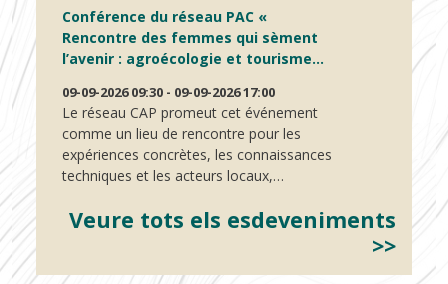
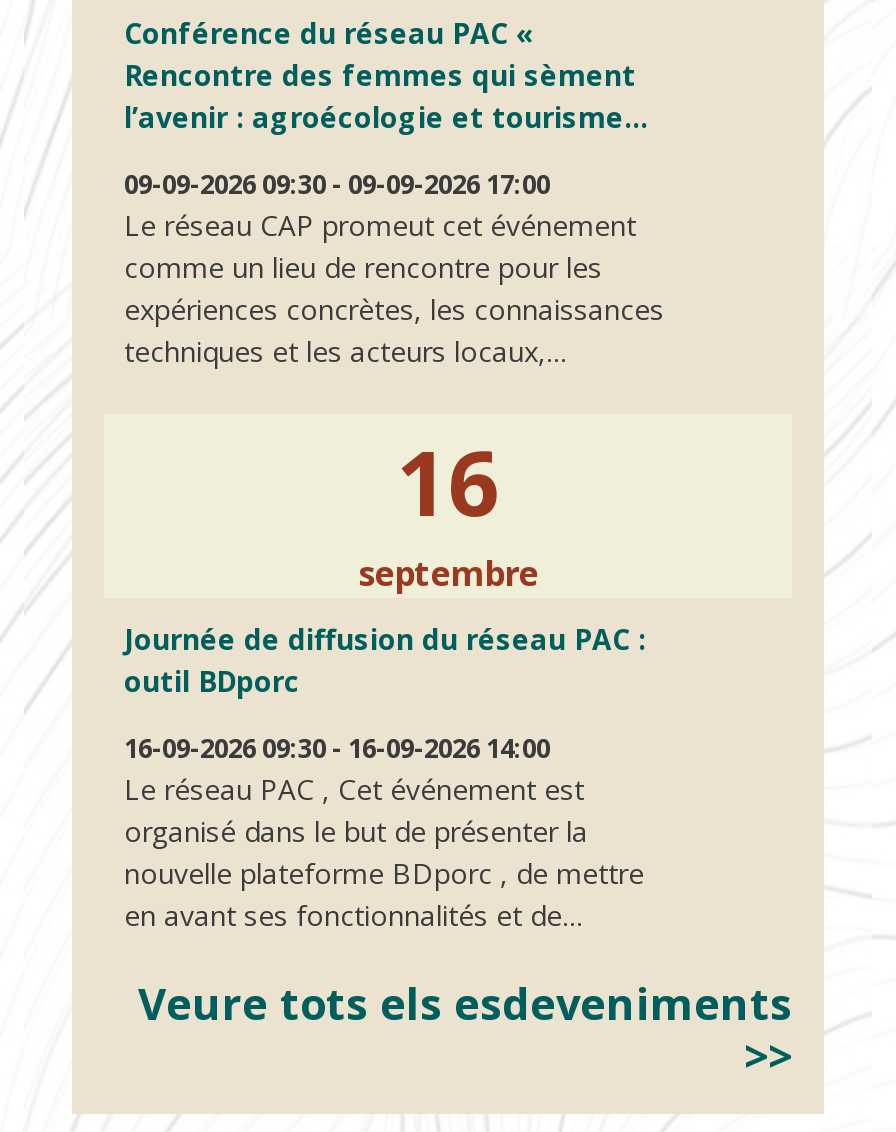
+ 16
+ septembre
+ Journée de diffusion du réseau PAC :
+ outil BDporc
+ 16-09-2026 09:30 - 16-09-2026 14:00
+ Le réseau PAC , Cet événement est
+ organisé dans le but de présenter la
+ nouvelle plateforme BDporc , de mettre
+ en avant ses fonctionnalités et de…
